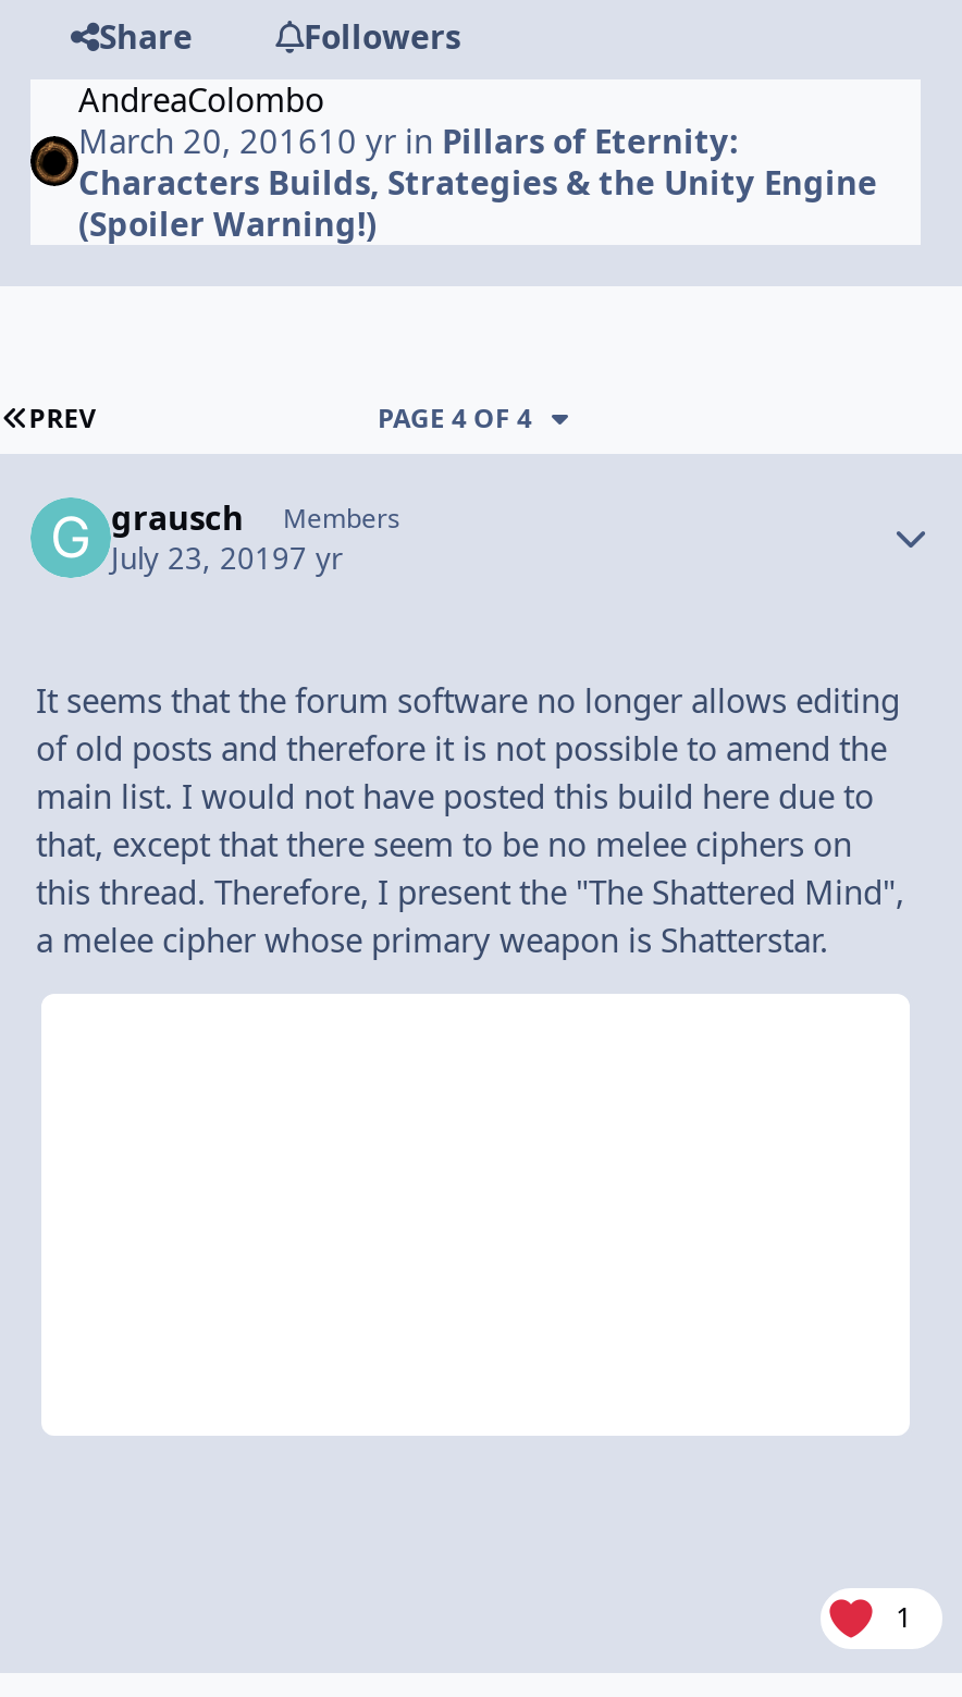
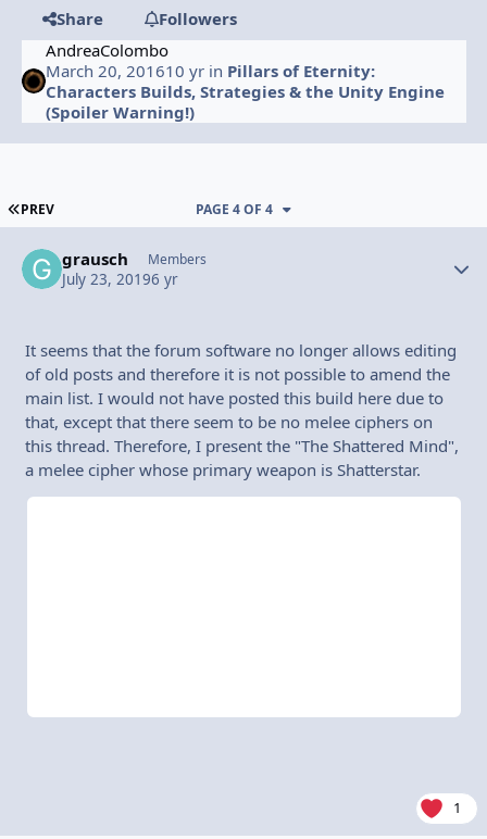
- July 23, 20197 yr
+ July 23, 20196 yr
